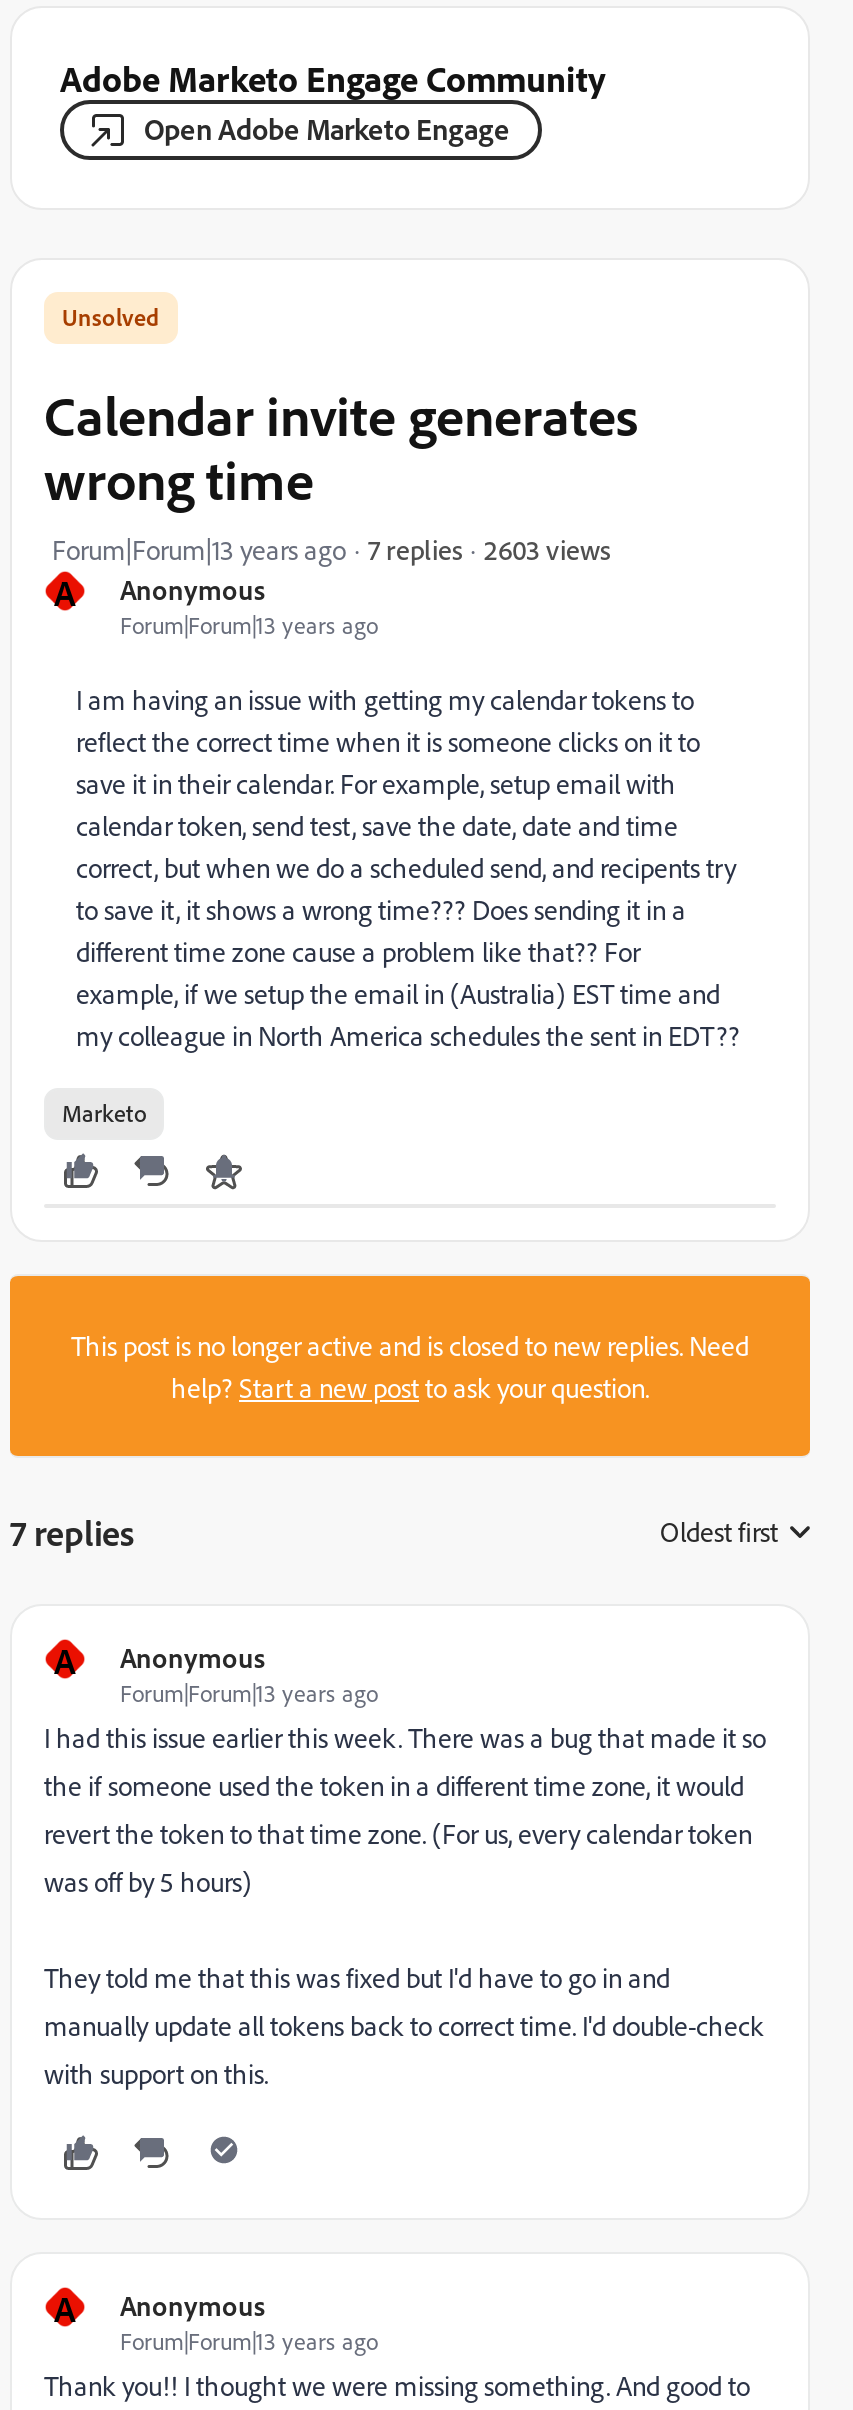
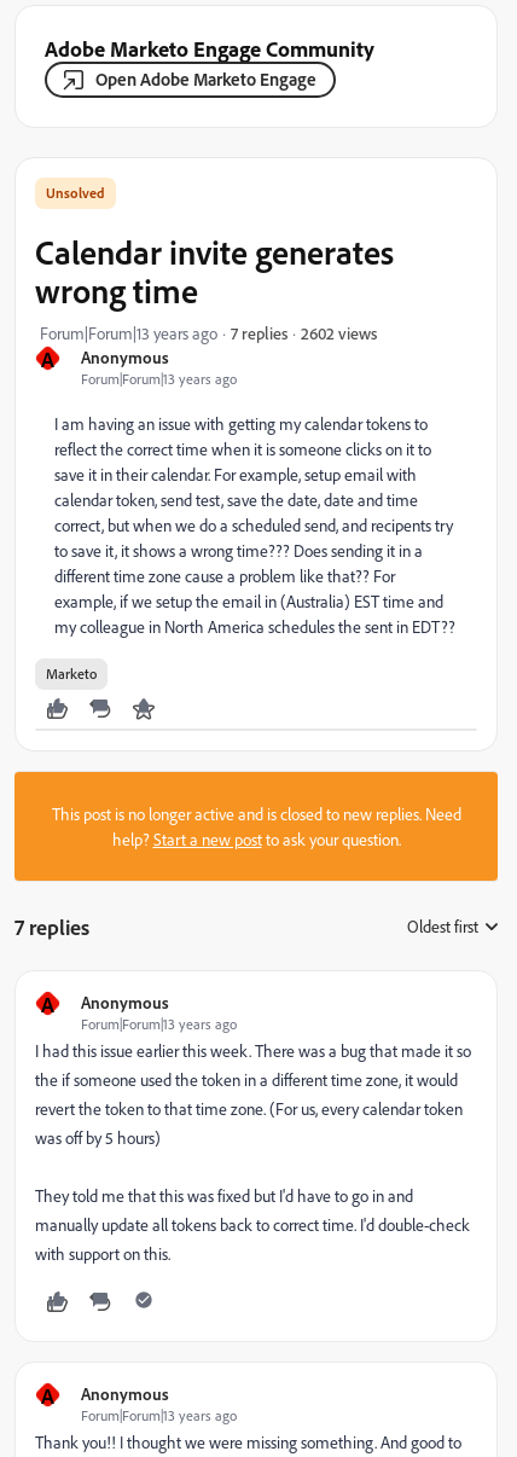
- 2603 views
+ 2602 views
